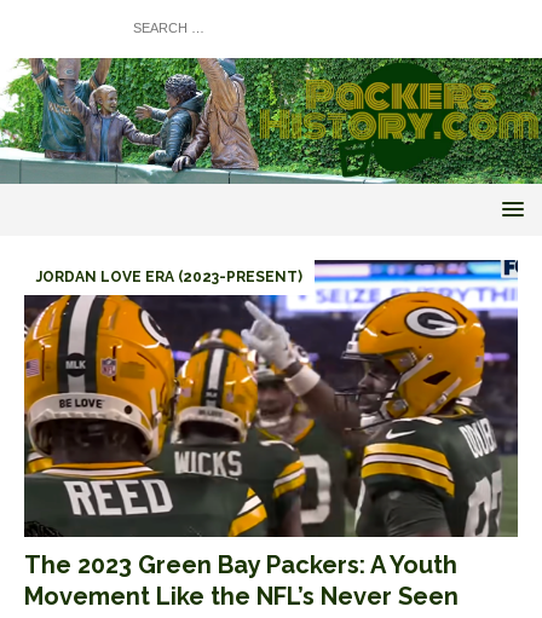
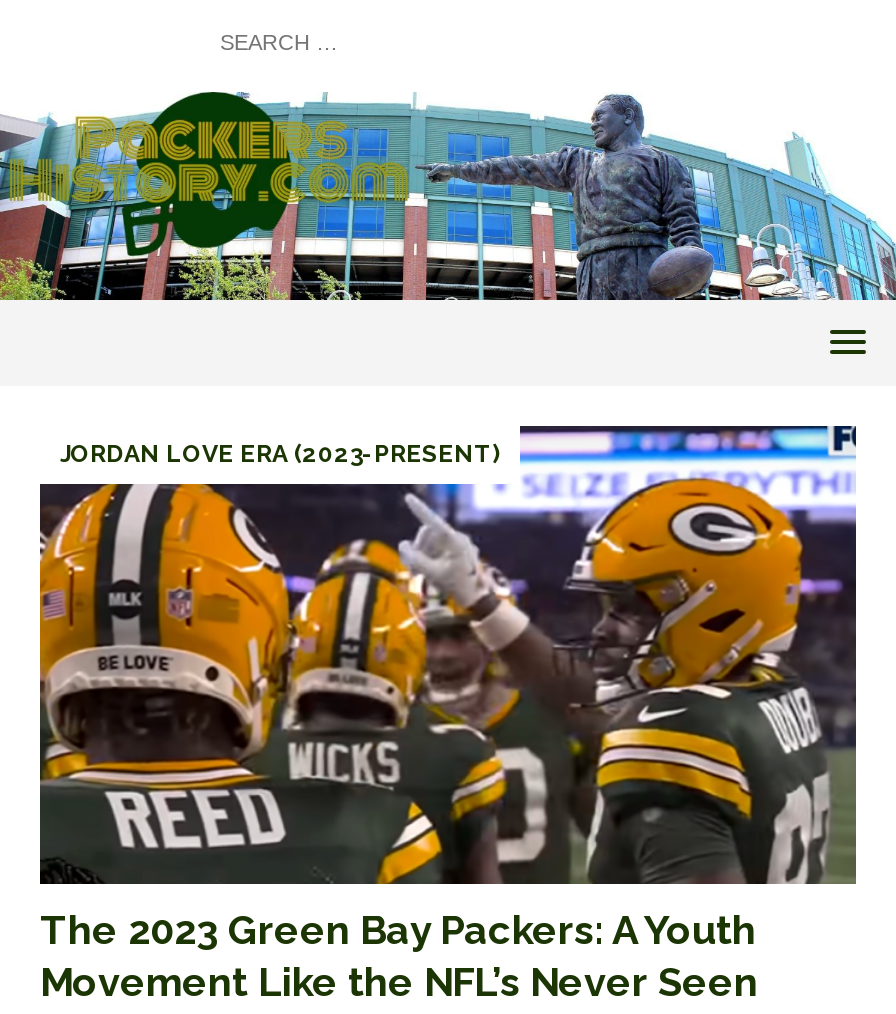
- [image]
+ [image]
